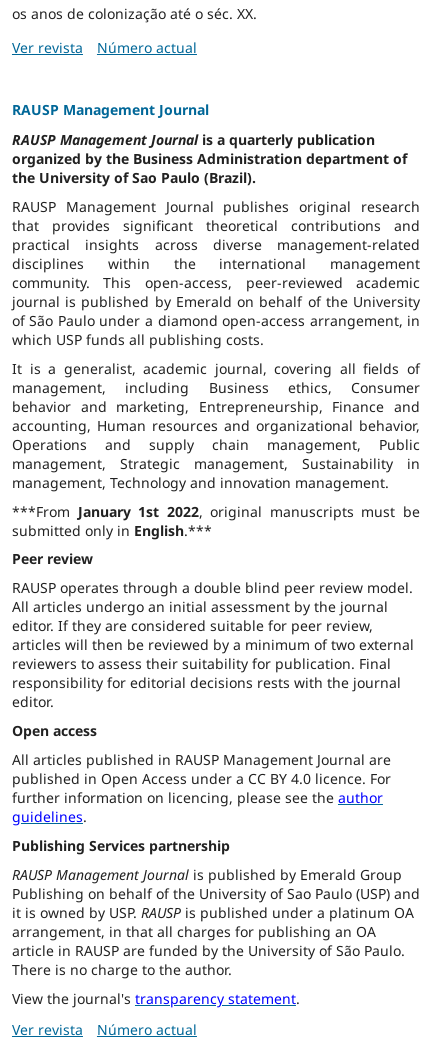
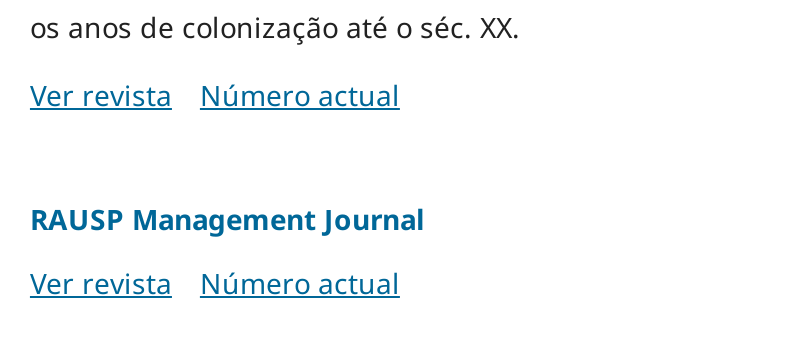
- RAUSP Management Journal is a quarterly publication
- organized by the Business Administration department of
- the University of Sao Paulo (Brazil).
- RAUSP Management Journal publishes original research
- that provides significant theoretical contributions and
- practical insights across diverse management-related
- disciplines within the international management
- community. This open-access, peer-reviewed academic
- journal is published by Emerald on behalf of the University
- of São Paulo under a diamond open-access arrangement, in
- which USP funds all publishing costs.
- It is a generalist, academic journal, covering all fields of
- management, including Business ethics, Consumer
- behavior and marketing, Entrepreneurship, Finance and
- accounting, Human resources and organizational behavior,
- Operations and supply chain management, Public
- management, Strategic management, Sustainability in
- management, Technology and innovation management.
- ***From January 1st 2022, original manuscripts must be
- submitted only in English.***
- Peer review
- RAUSP operates through a double blind peer review model.
- All articles undergo an initial assessment by the journal
- editor. If they are considered suitable for peer review,
- articles will then be reviewed by a minimum of two external
- reviewers to assess their suitability for publication. Final
- responsibility for editorial decisions rests with the journal
- editor.
- Open access
- All articles published in RAUSP Management Journal are
- published in Open Access under a CC BY 4.0 licence. For
- further information on licencing, please see the author
- guidelines.
- Publishing Services partnership
- RAUSP Management Journal is published by Emerald Group
- Publishing on behalf of the University of Sao Paulo (USP) and
- it is owned by USP. RAUSP is published under a platinum OA
- arrangement, in that all charges for publishing an OA
- article in RAUSP are funded by the University of São Paulo.
- There is no charge to the author.
- View the journal's transparency statement.
